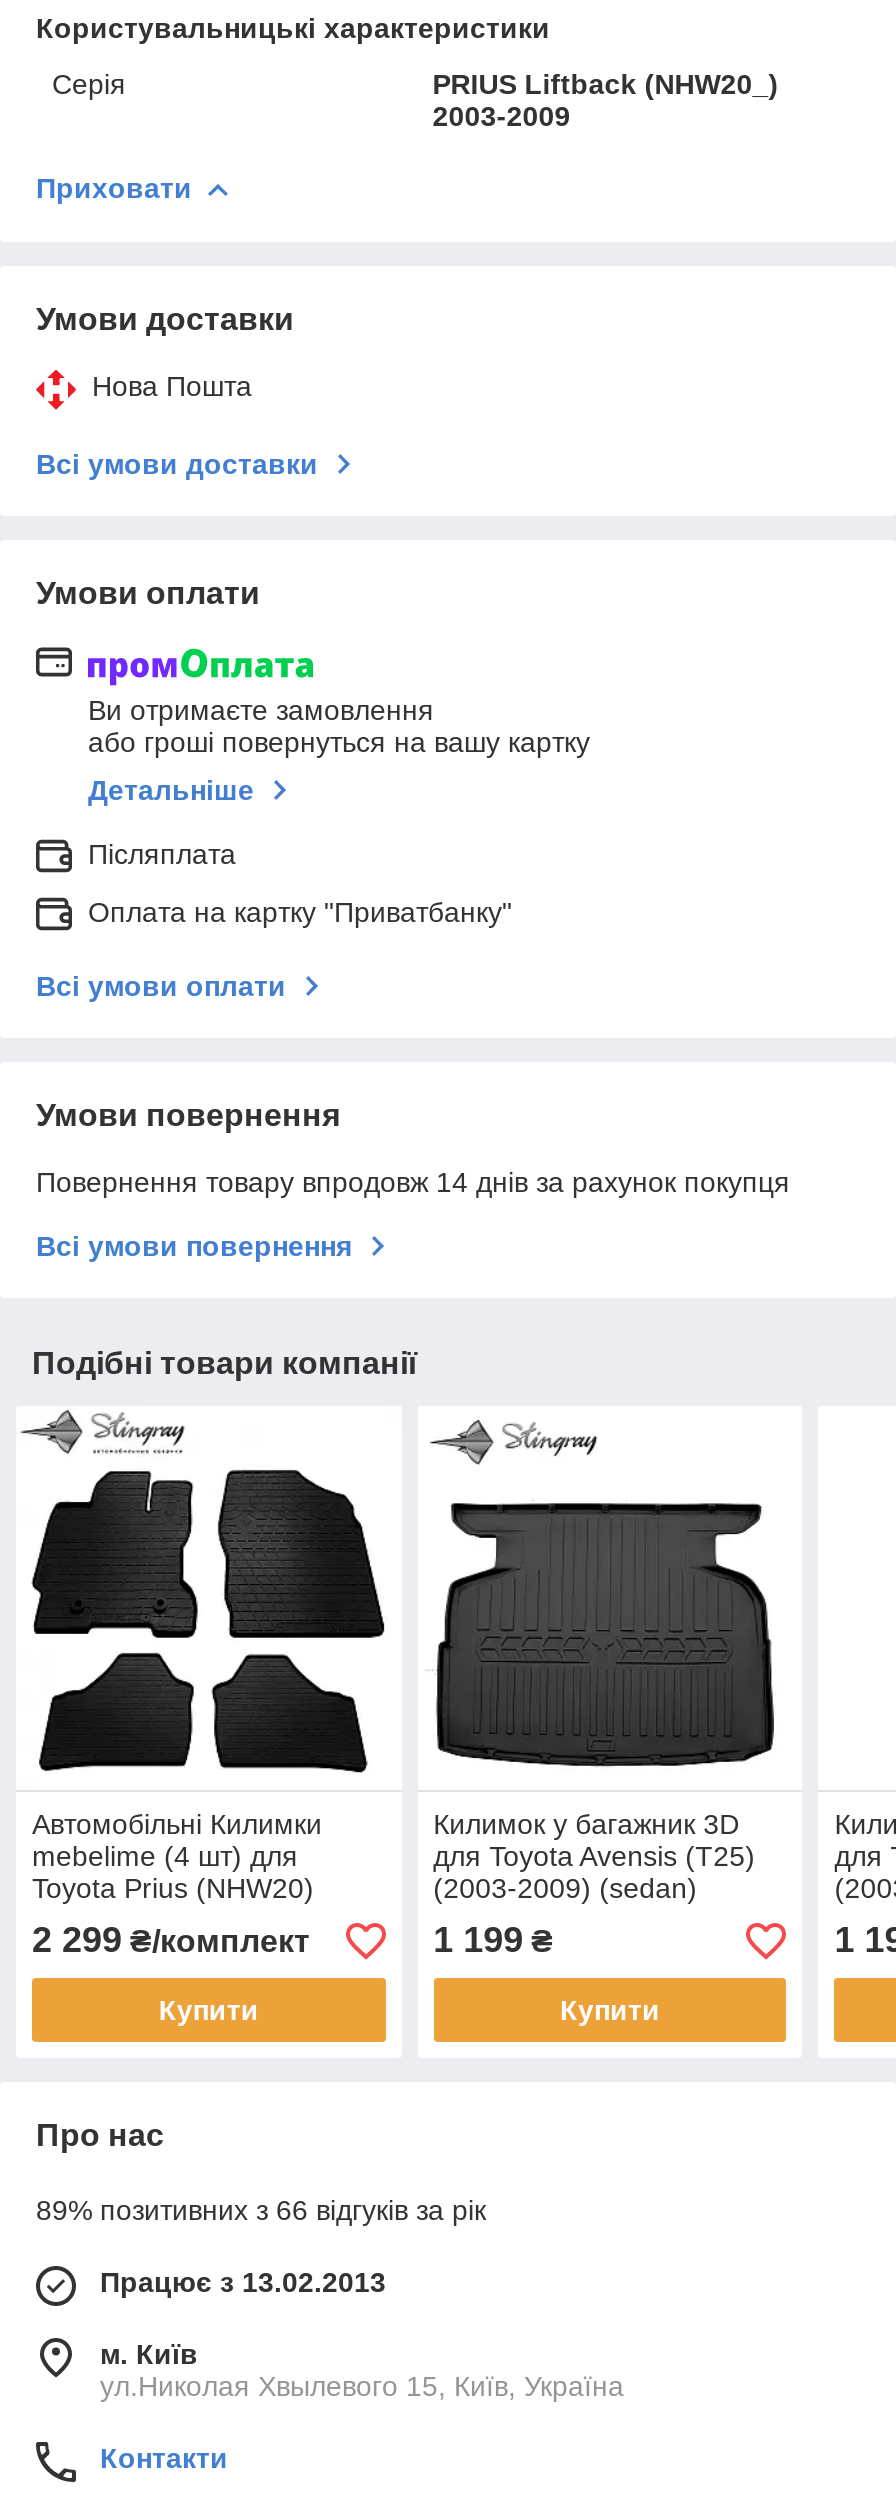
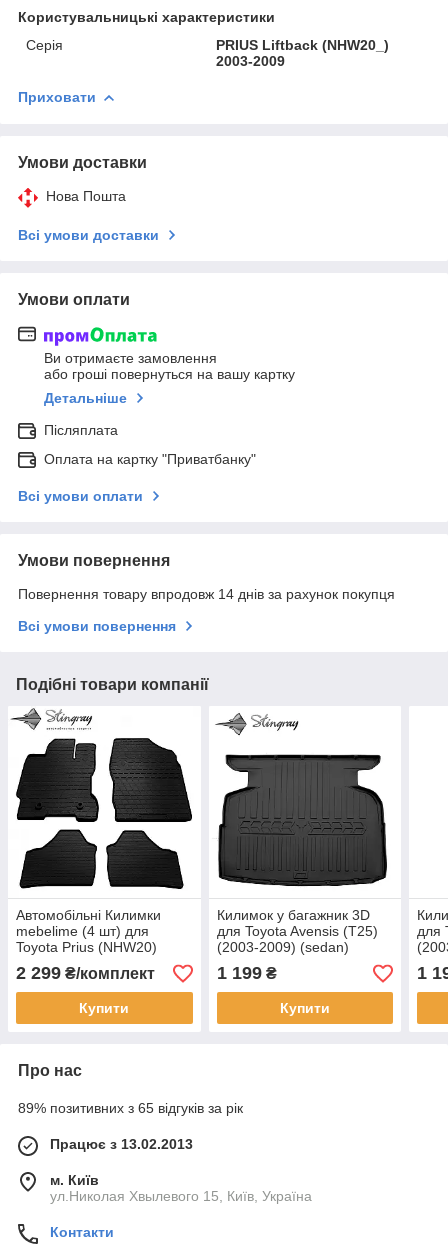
- 89% позитивних з 66 відгуків за рік
+ 89% позитивних з 65 відгуків за рік
